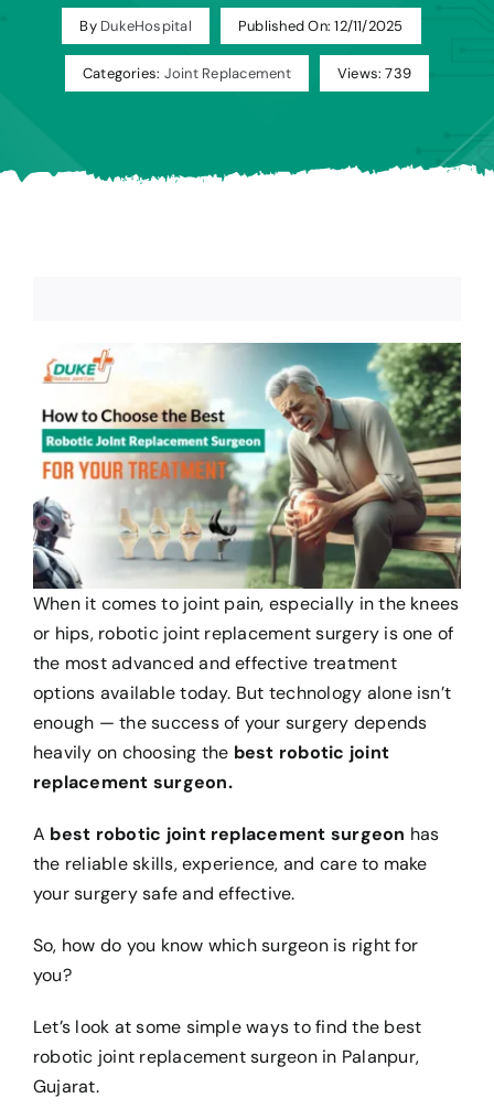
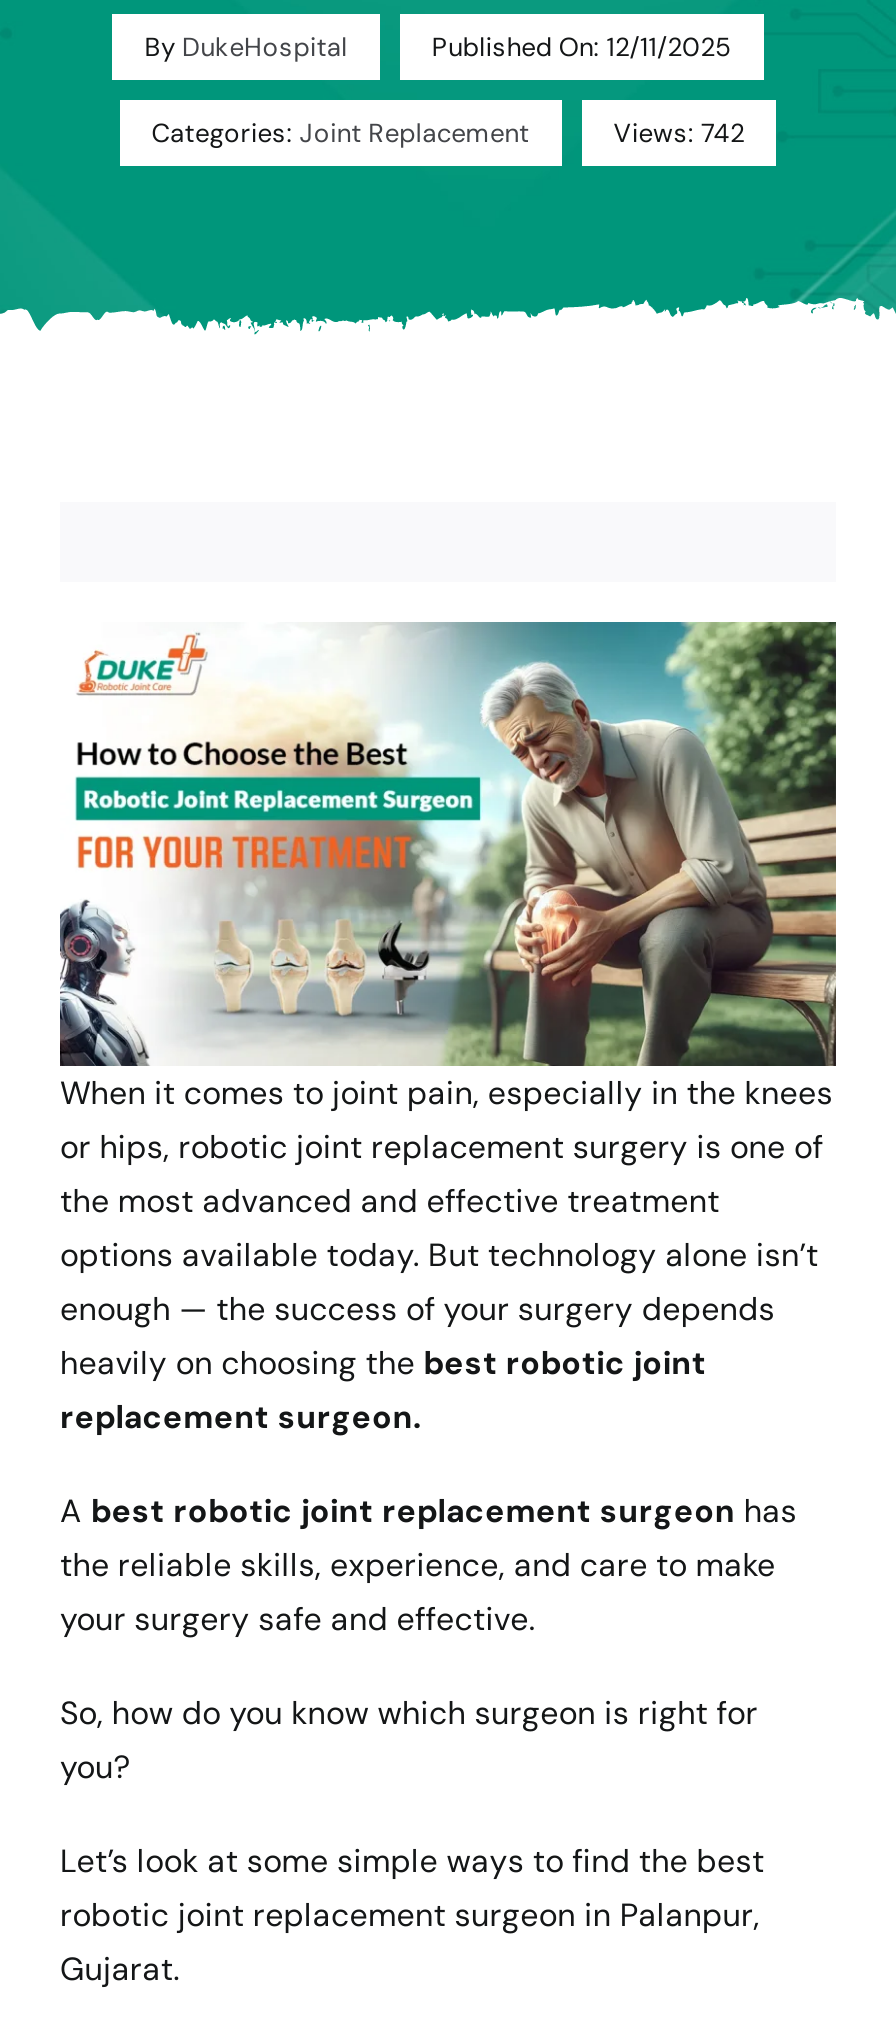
- Views: 739
+ Views: 742
